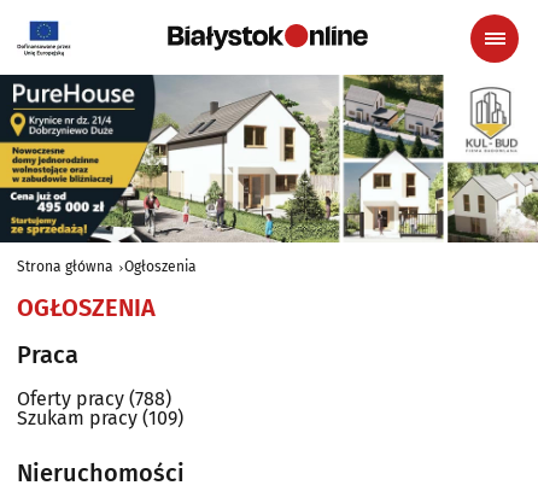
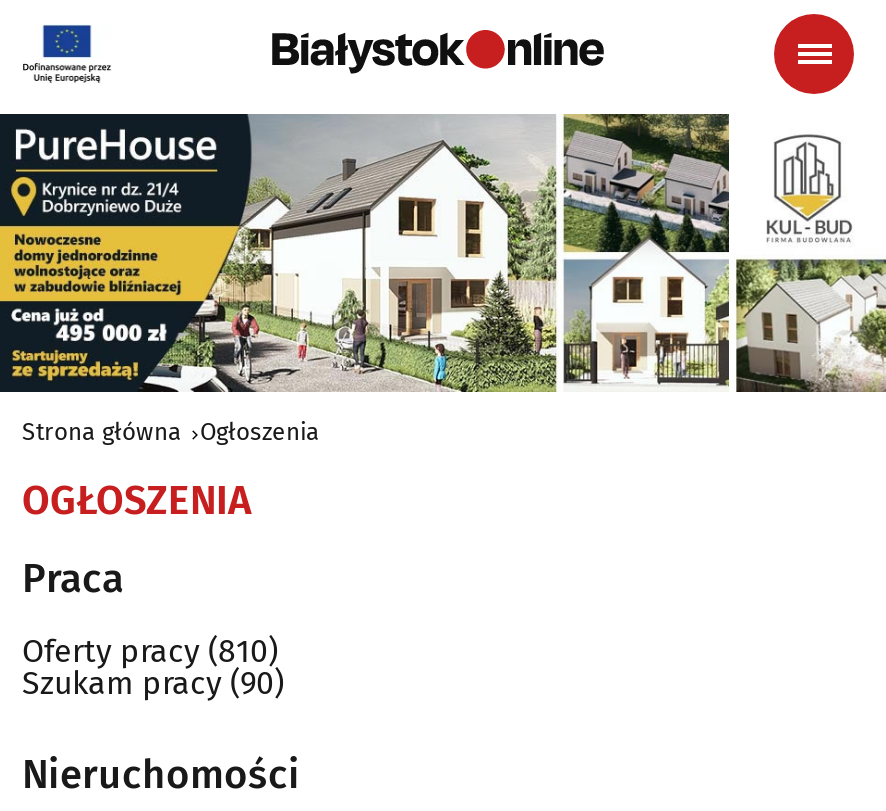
- Oferty pracy (788)
+ Oferty pracy (810)

- Szukam pracy(109)
+ Szukam pracy(90)
